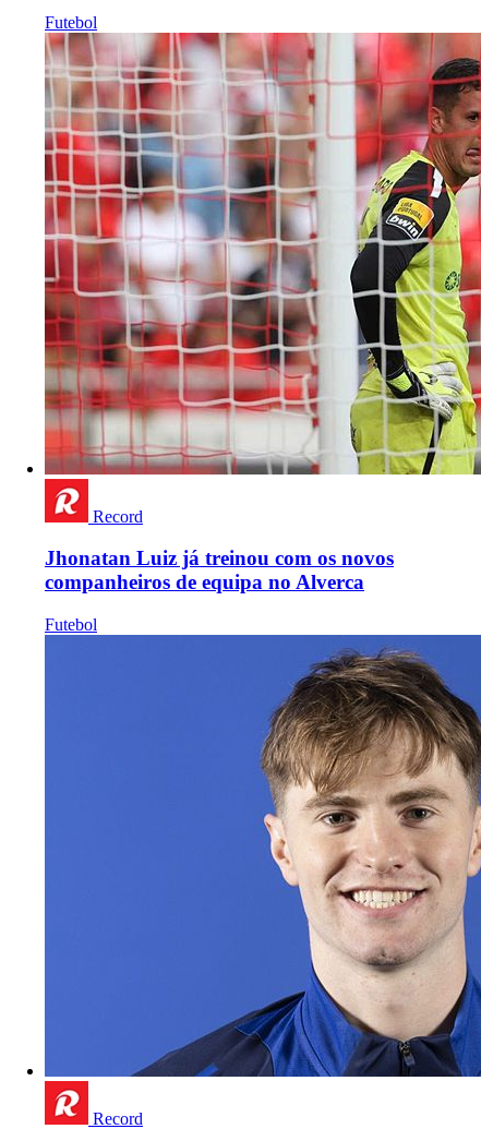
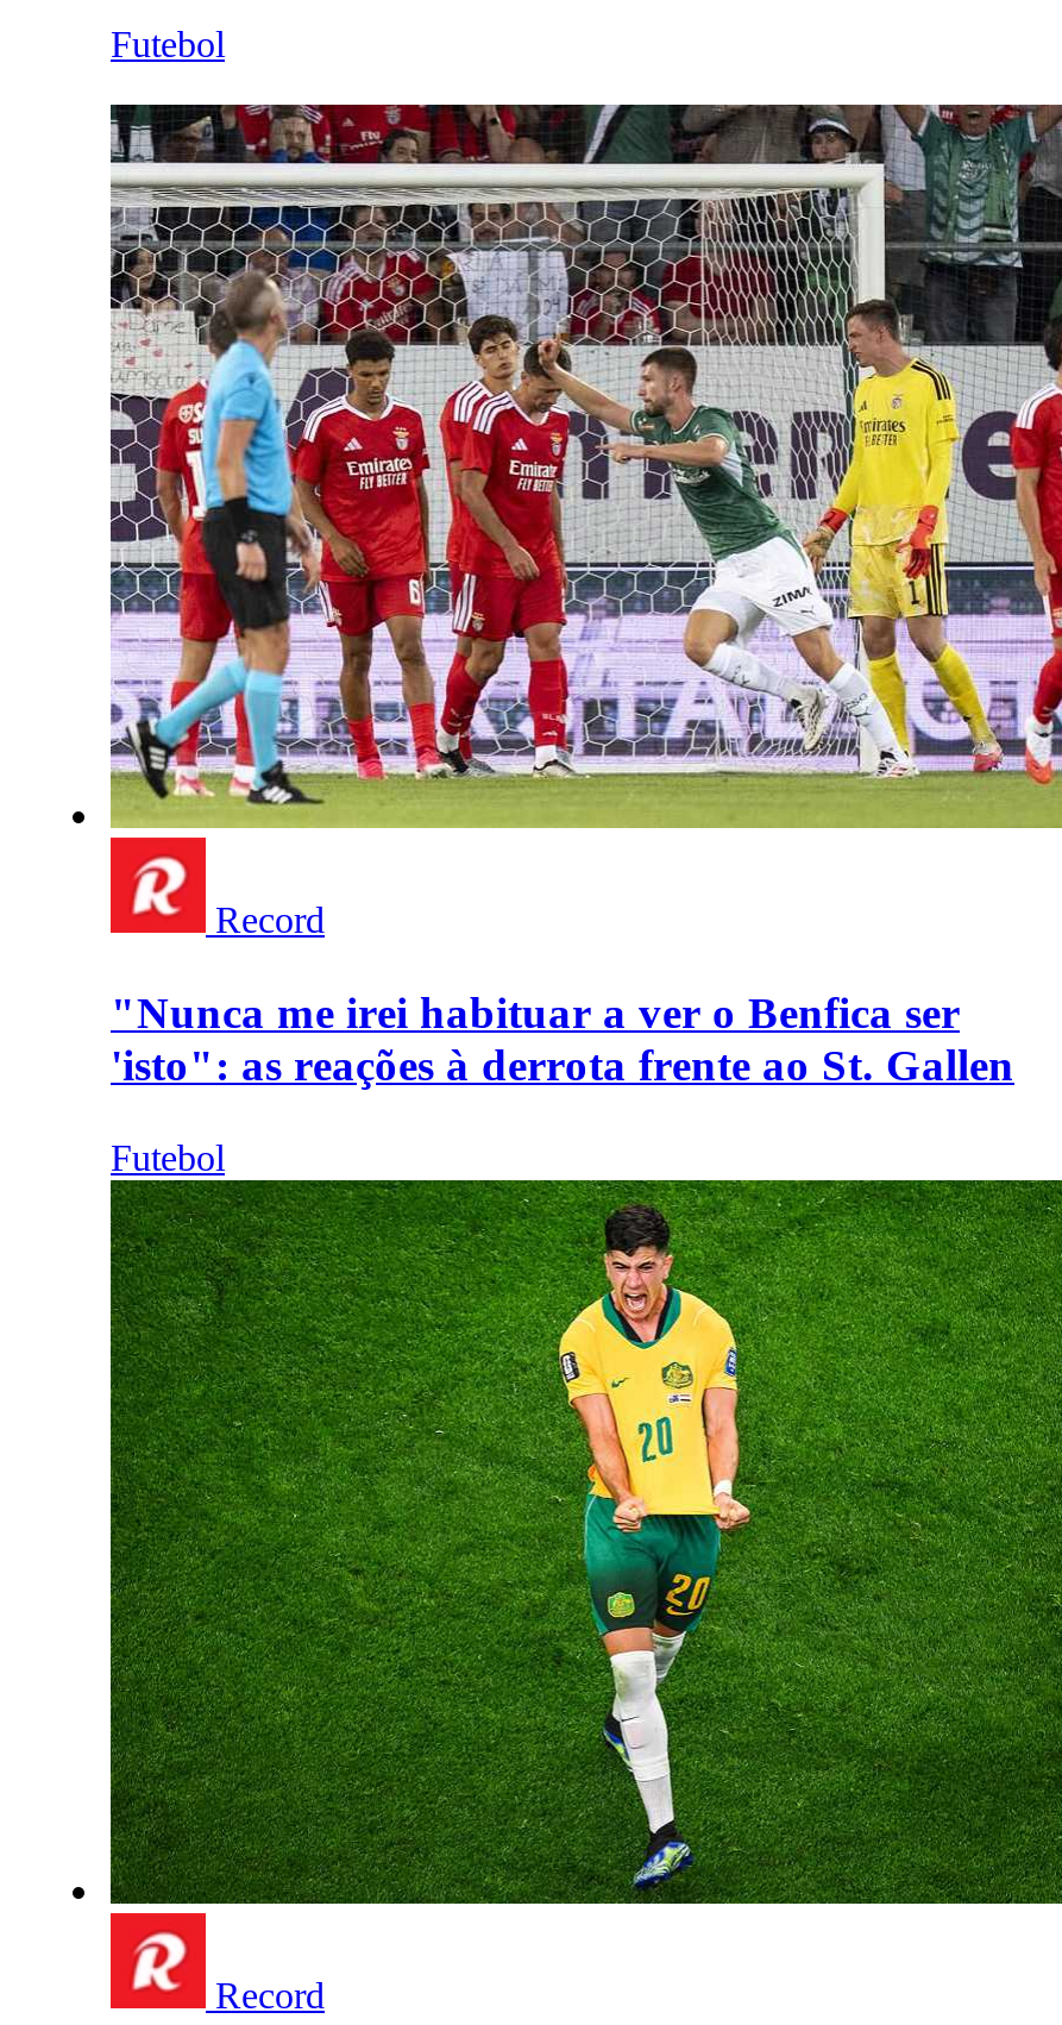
- [image]
+ [image]

- Jhonatan Luiz já treinou com os novos
- companheiros de equipa no Alverca
+ "Nunca me irei habituar a ver o Benfica ser
+ 'isto": as reações à derrota frente ao St. Gallen

- [image]
+ [image]
